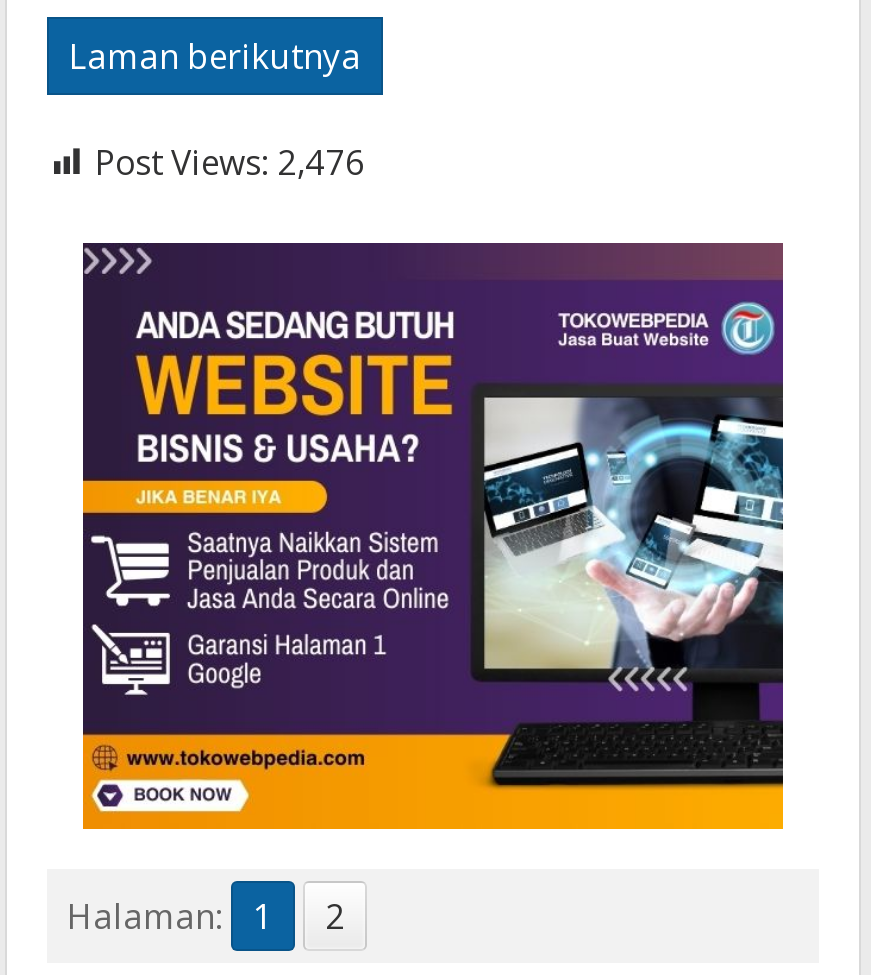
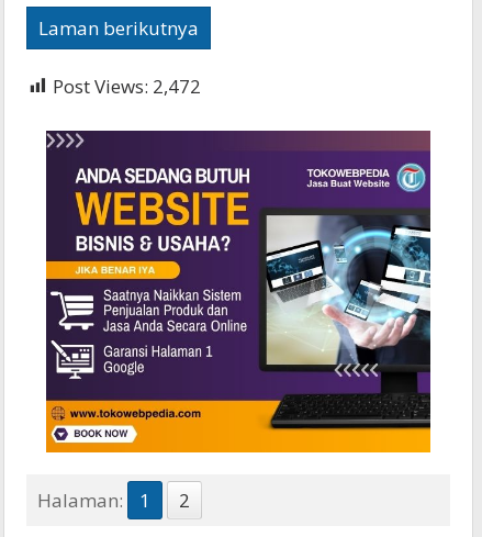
- Post Views: 2,476
+ Post Views: 2,472
